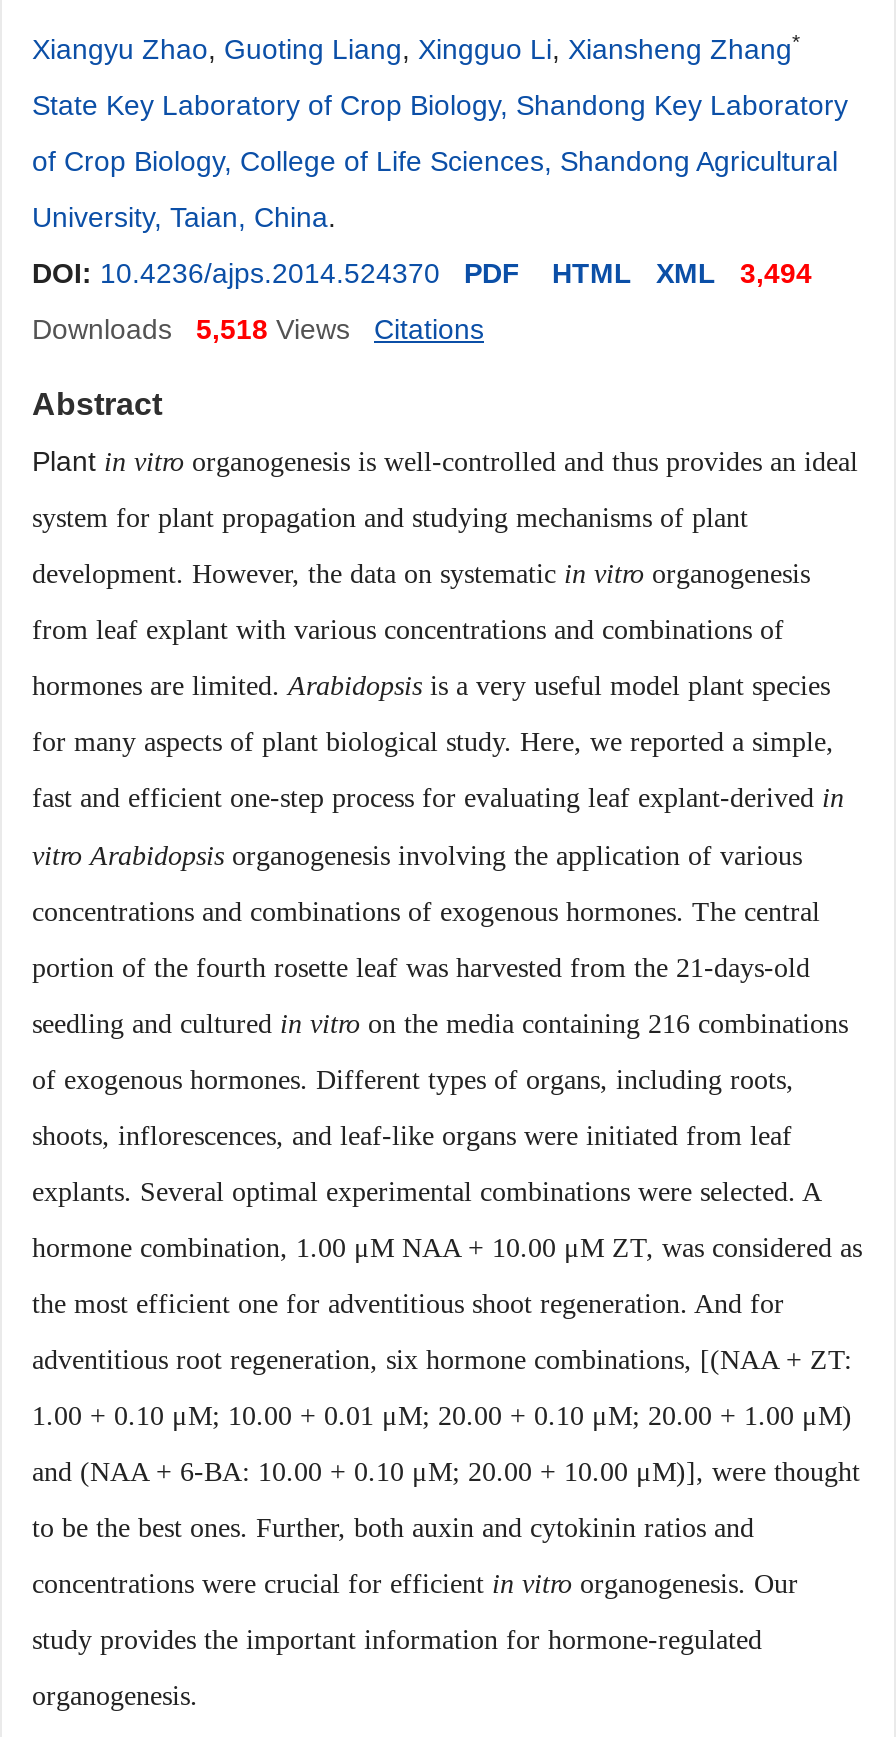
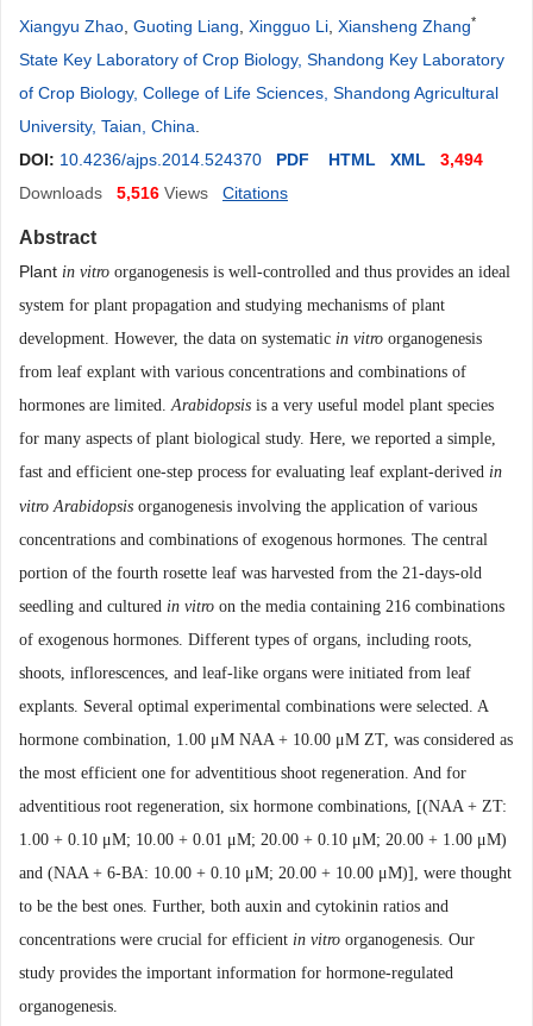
- Downloads 5,518 Views
+ Downloads 5,516 Views
